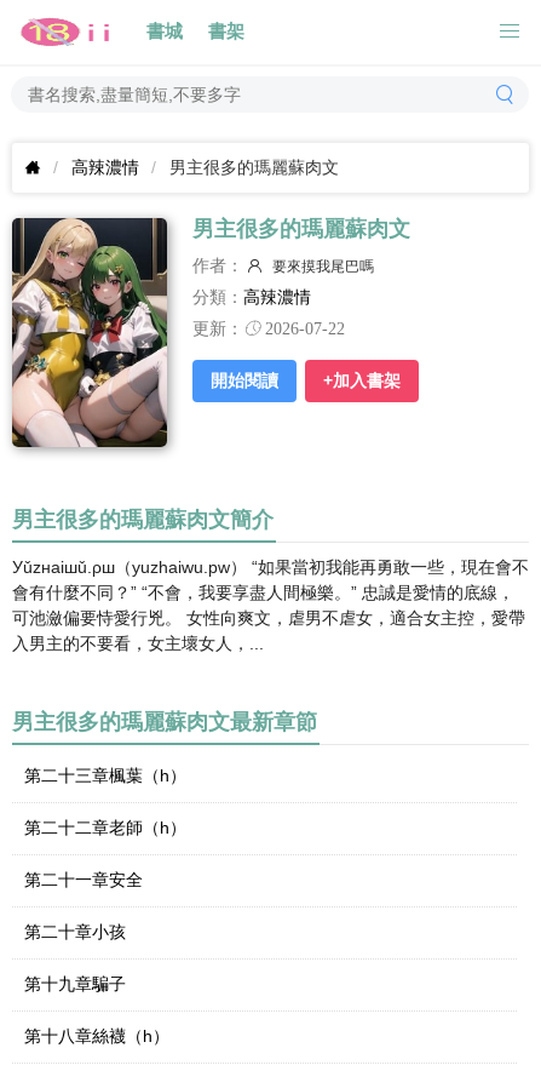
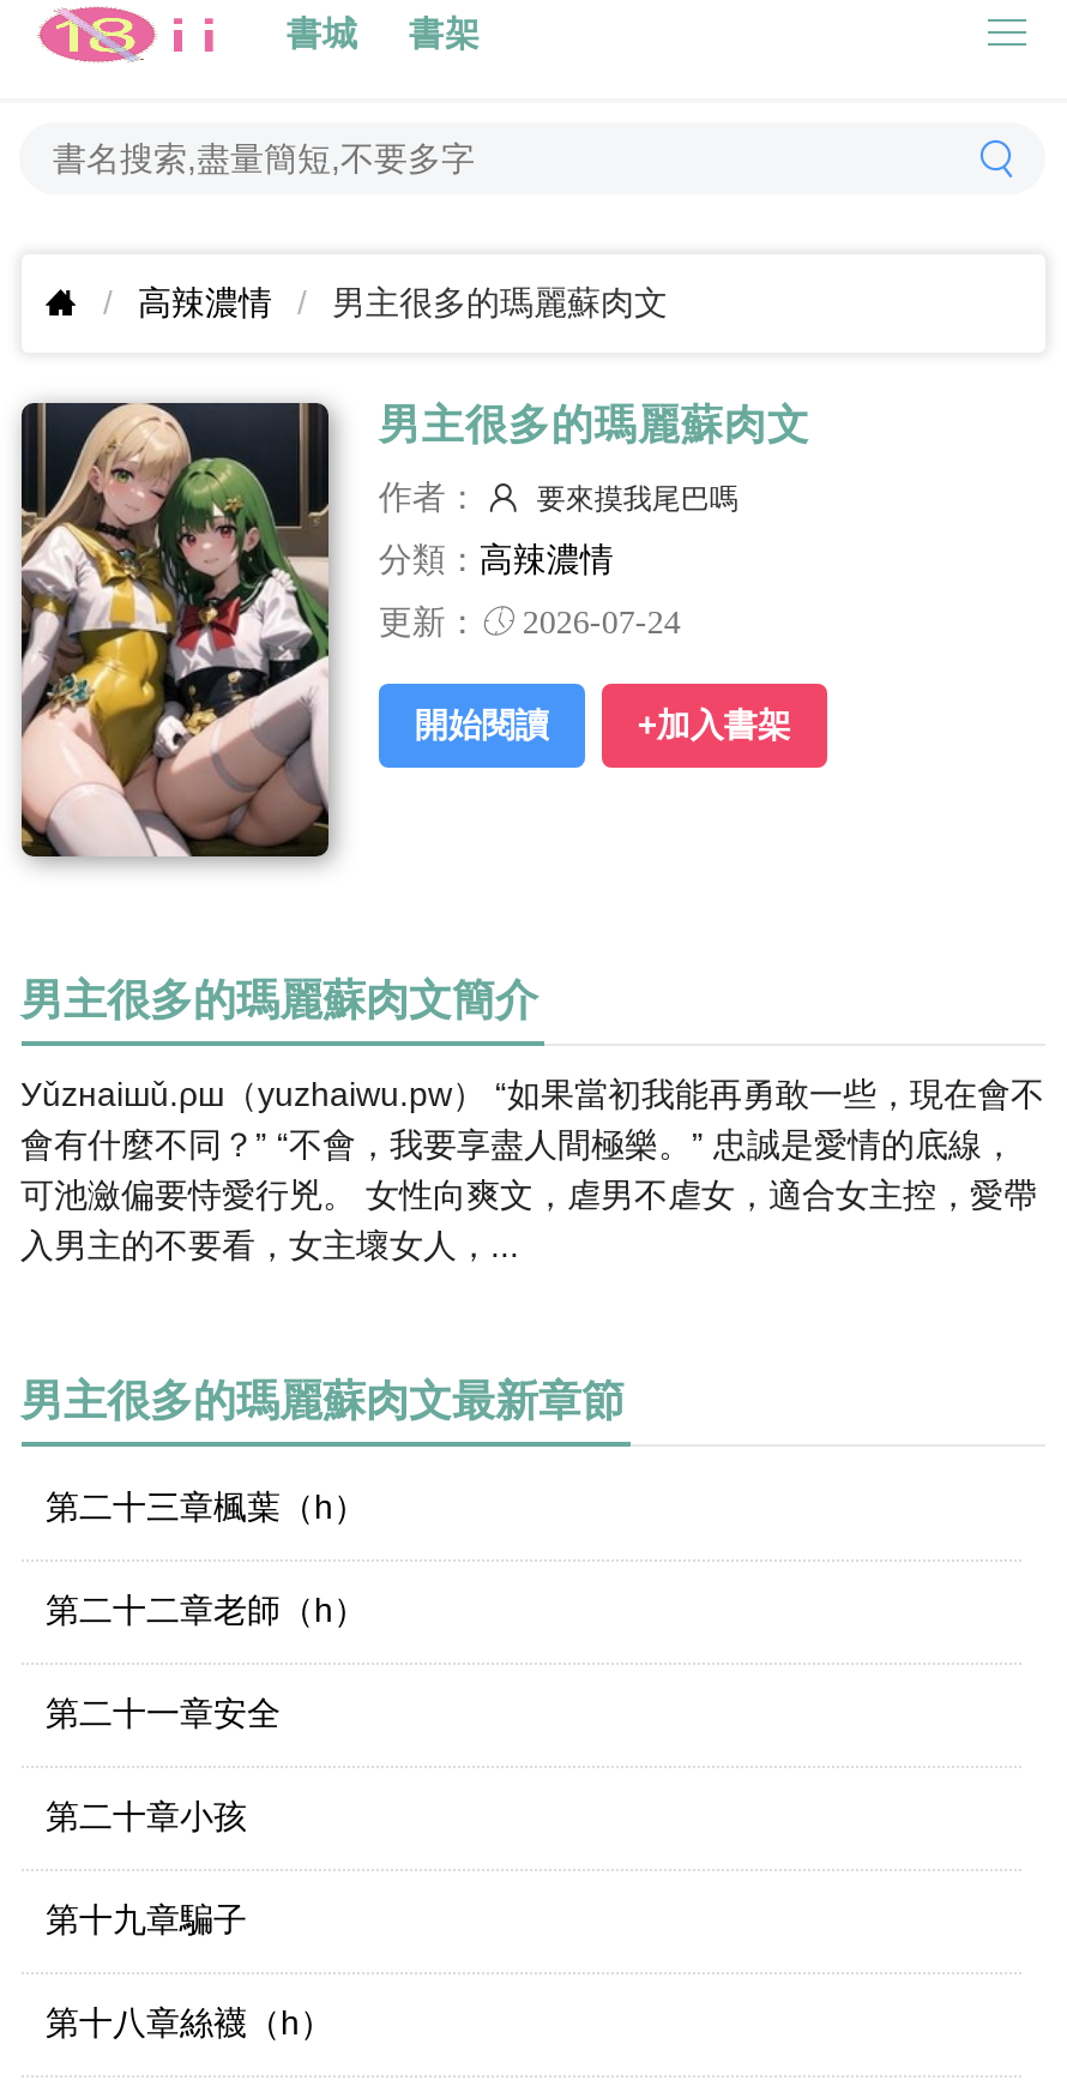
- 更新： 2026-07-22
+ 更新： 2026-07-24
